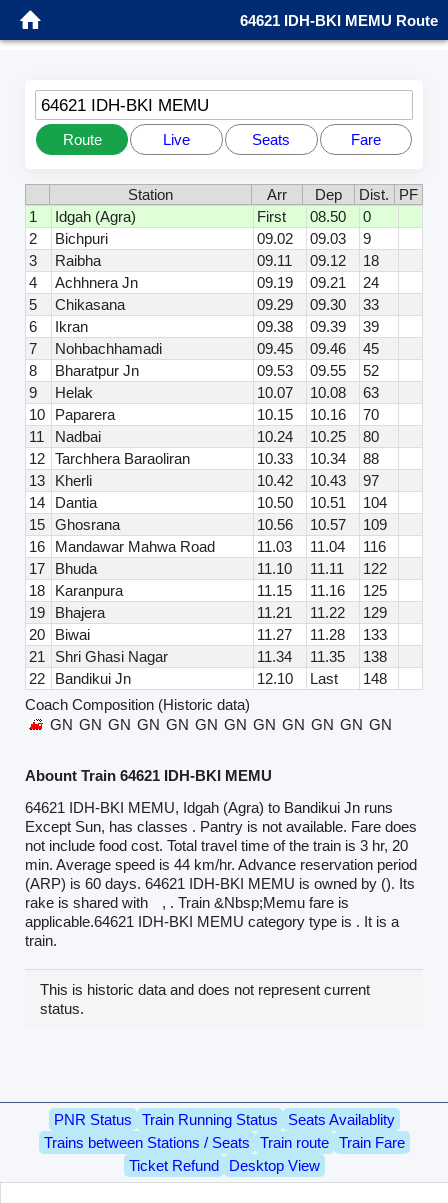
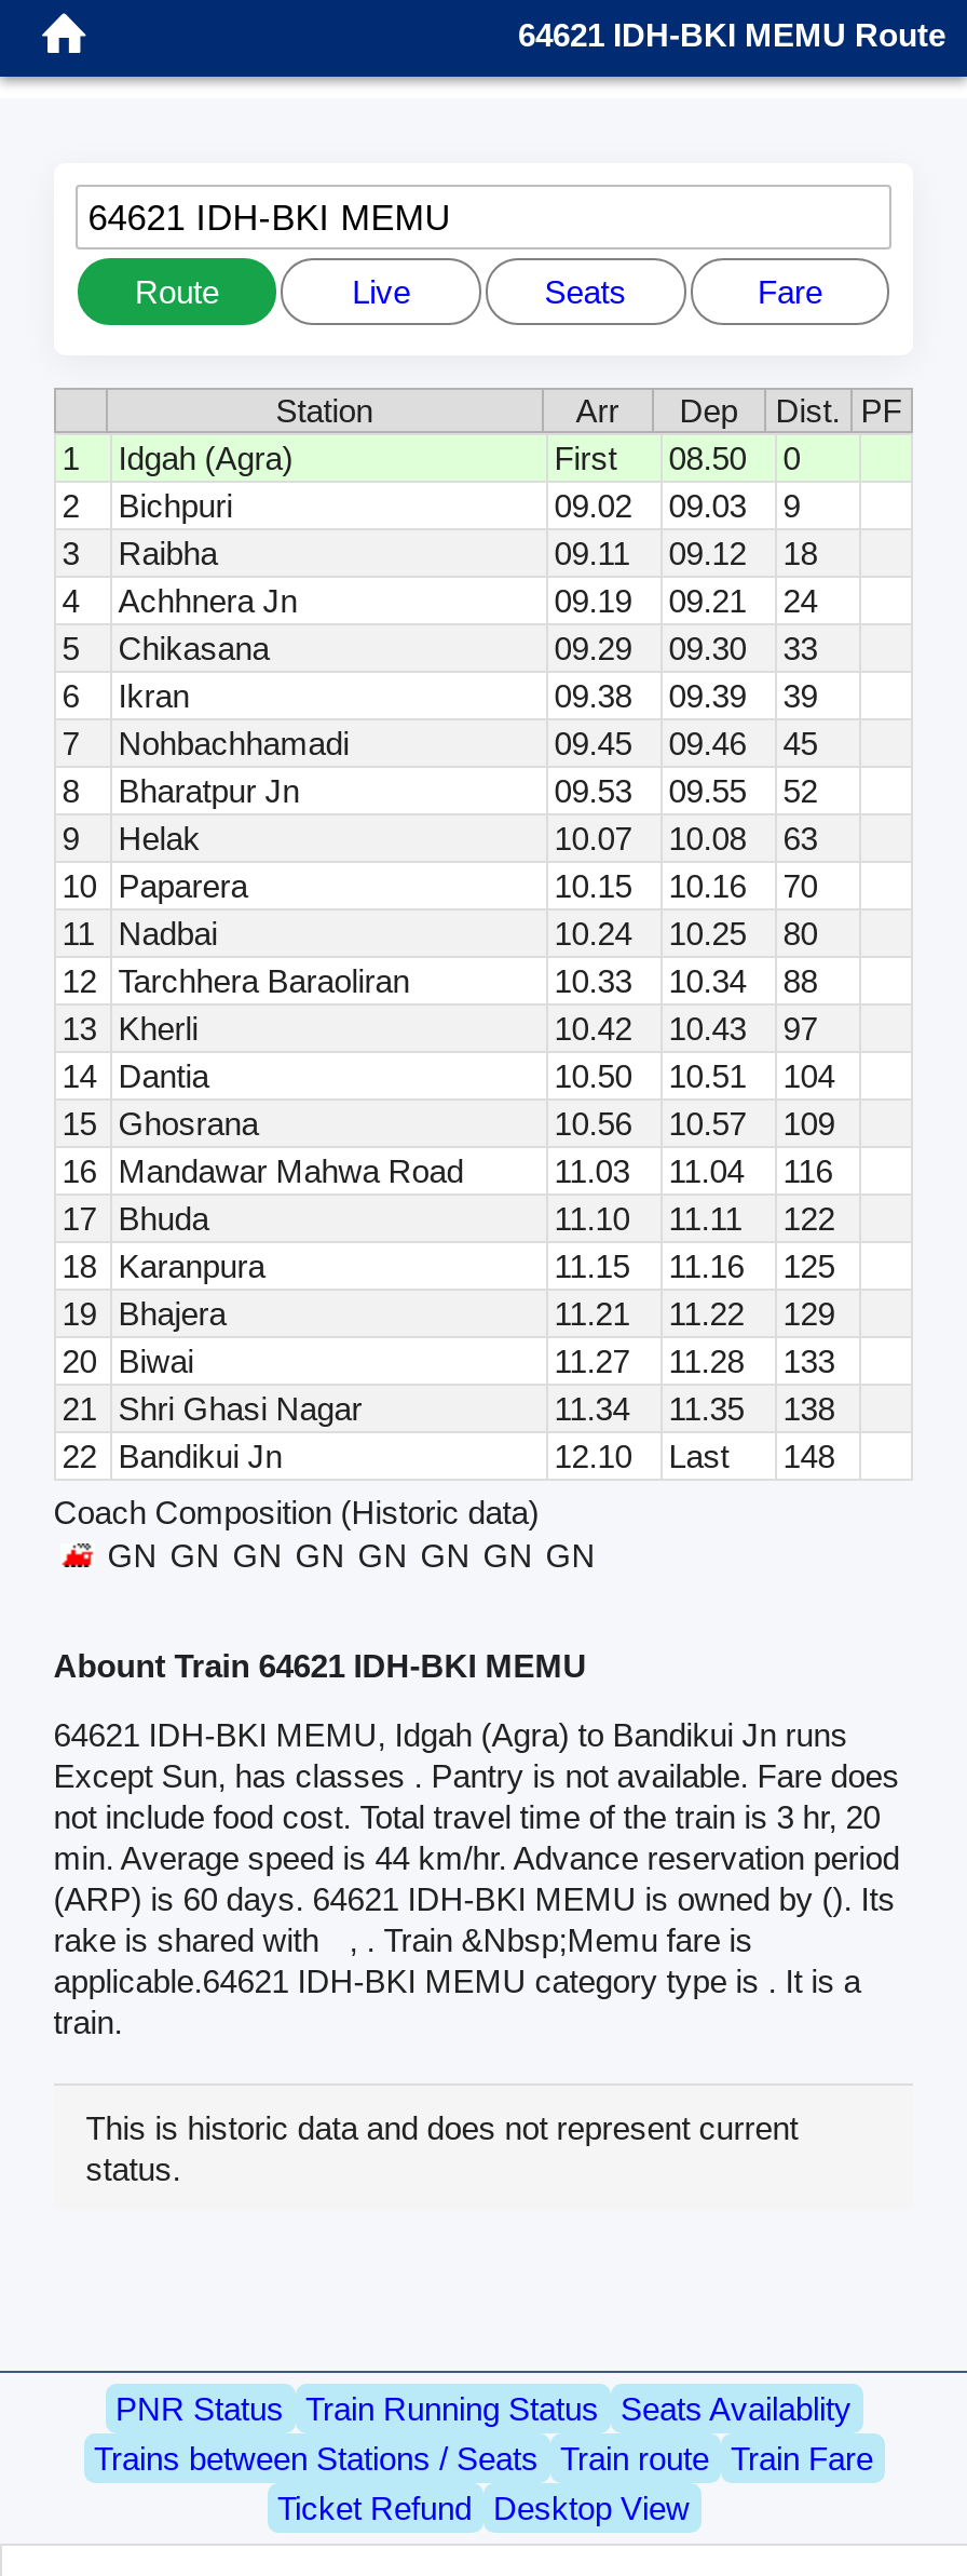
- GN GN GN GN GN GN GN GN GN GN GN GN
+ GN GN GN GN GN GN GN GN
